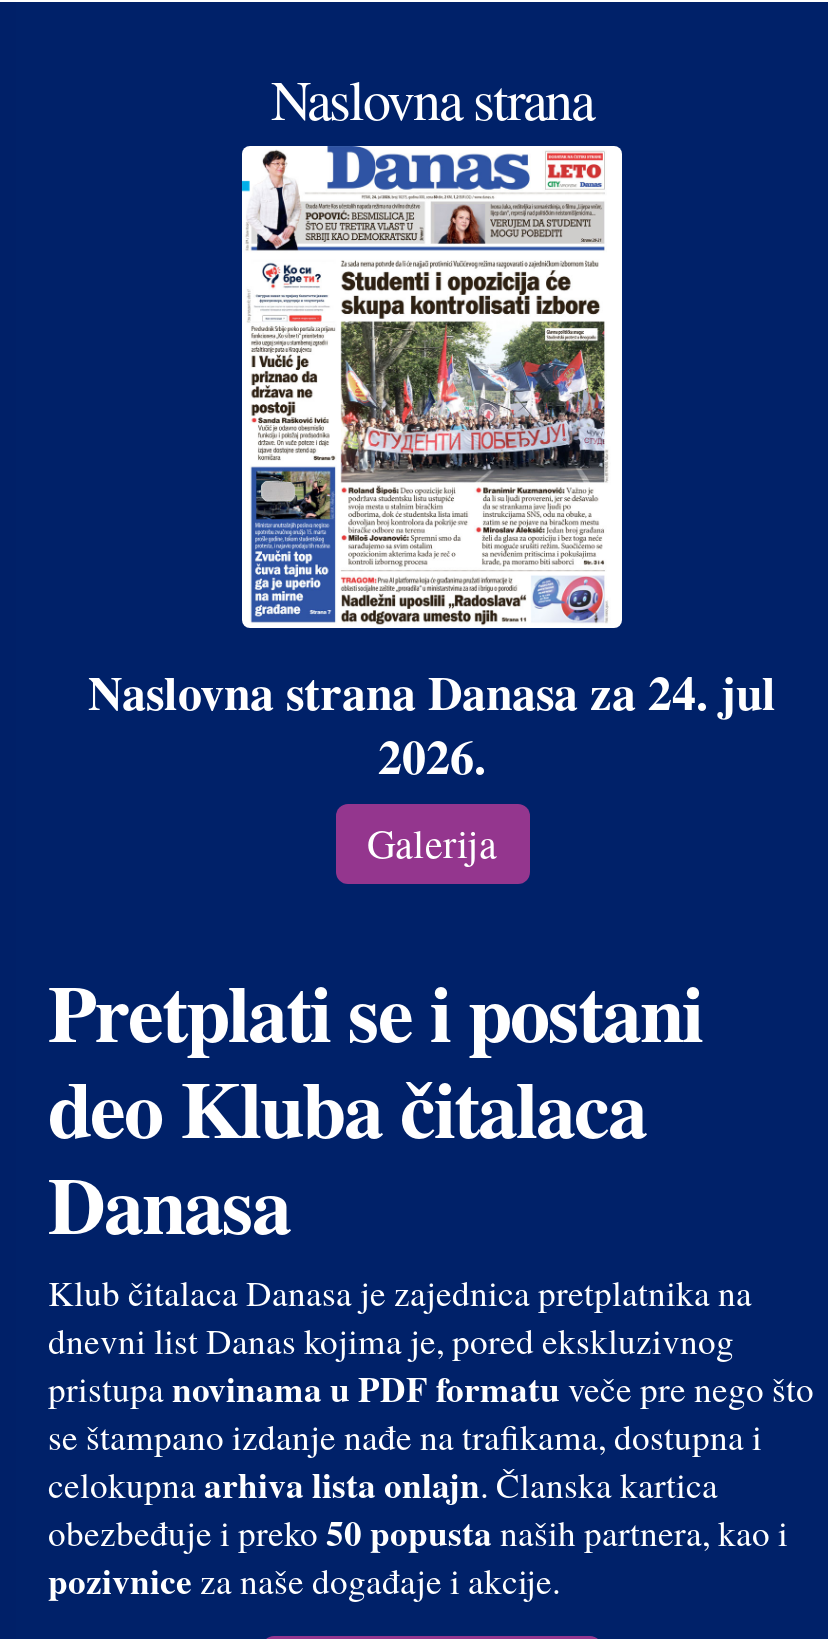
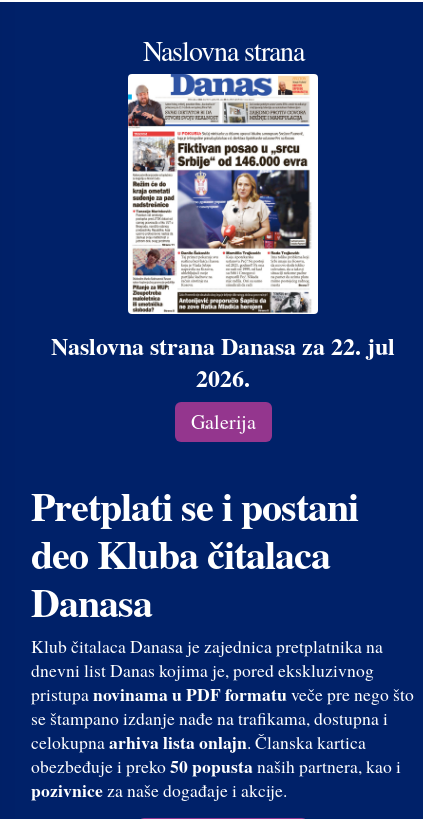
- [image]
- Naslovna strana Danasa za 24. jul
+ [image]
+ Naslovna strana Danasa za 22. jul
